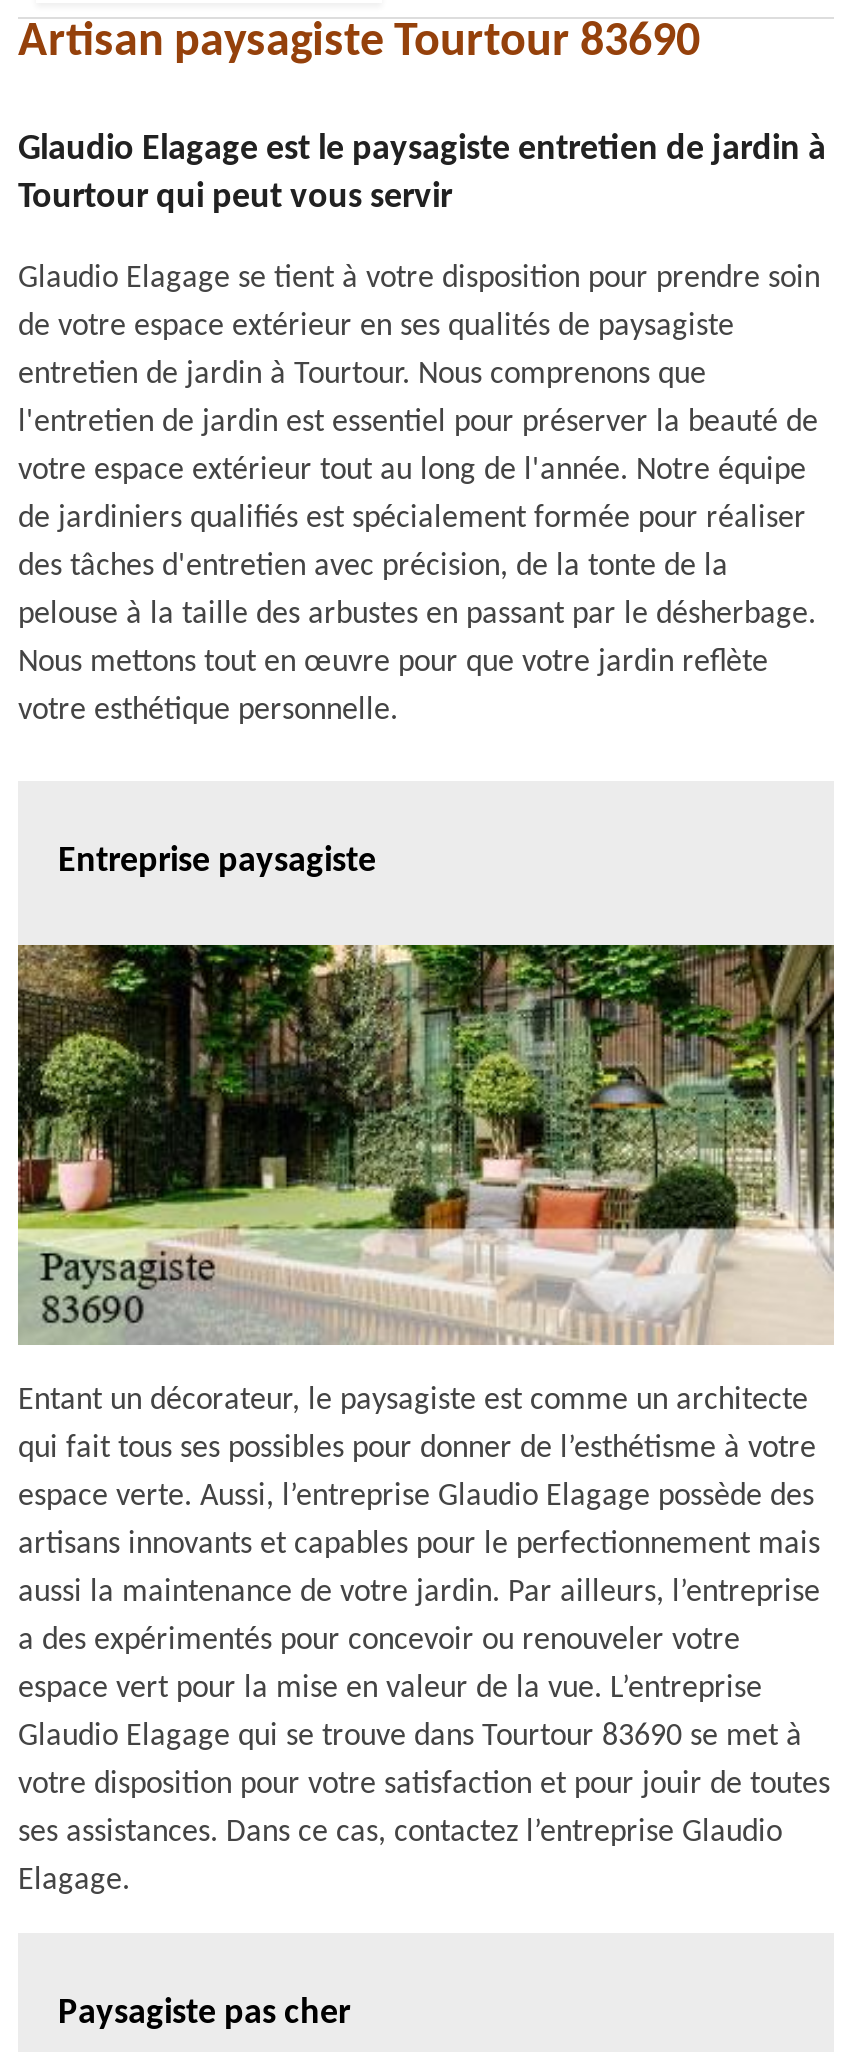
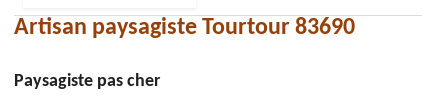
- Glaudio Elagage est le paysagiste entretien de jardin à
- Tourtour qui peut vous servir
- Glaudio Elagage se tient à votre disposition pour prendre soin
- de votre espace extérieur en ses qualités de paysagiste
- entretien de jardin à Tourtour. Nous comprenons que
- l'entretien de jardin est essentiel pour préserver la beauté de
- votre espace extérieur tout au long de l'année. Notre équipe
- de jardiniers qualifiés est spécialement formée pour réaliser
- des tâches d'entretien avec précision, de la tonte de la
- pelouse à la taille des arbustes en passant par le désherbage.
- Nous mettons tout en œuvre pour que votre jardin reflète
- votre esthétique personnelle.

- Entreprise paysagiste

- [image]
- Entant un décorateur, le paysagiste est comme un architecte
- qui fait tous ses possibles pour donner de l’esthétisme à votre
- espace verte. Aussi, l’entreprise Glaudio Elagage possède des
- artisans innovants et capables pour le perfectionnement mais
- aussi la maintenance de votre jardin. Par ailleurs, l’entreprise
- a des expérimentés pour concevoir ou renouveler votre
- espace vert pour la mise en valeur de la vue. L’entreprise
- Glaudio Elagage qui se trouve dans Tourtour 83690 se met à
- votre disposition pour votre satisfaction et pour jouir de toutes
- ses assistances. Dans ce cas, contactez l’entreprise Glaudio
- Elagage.
